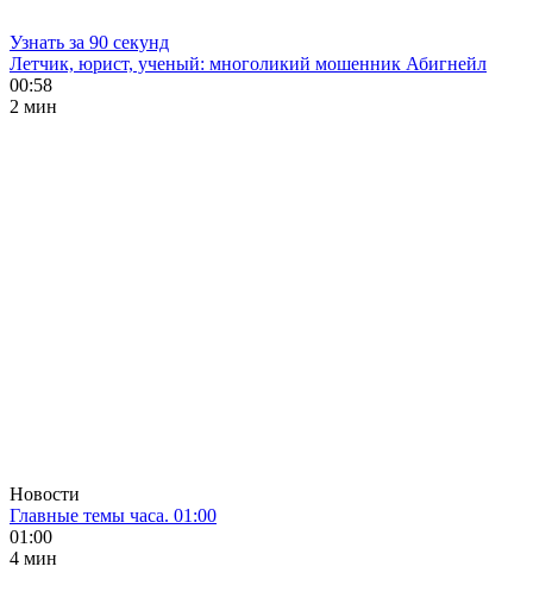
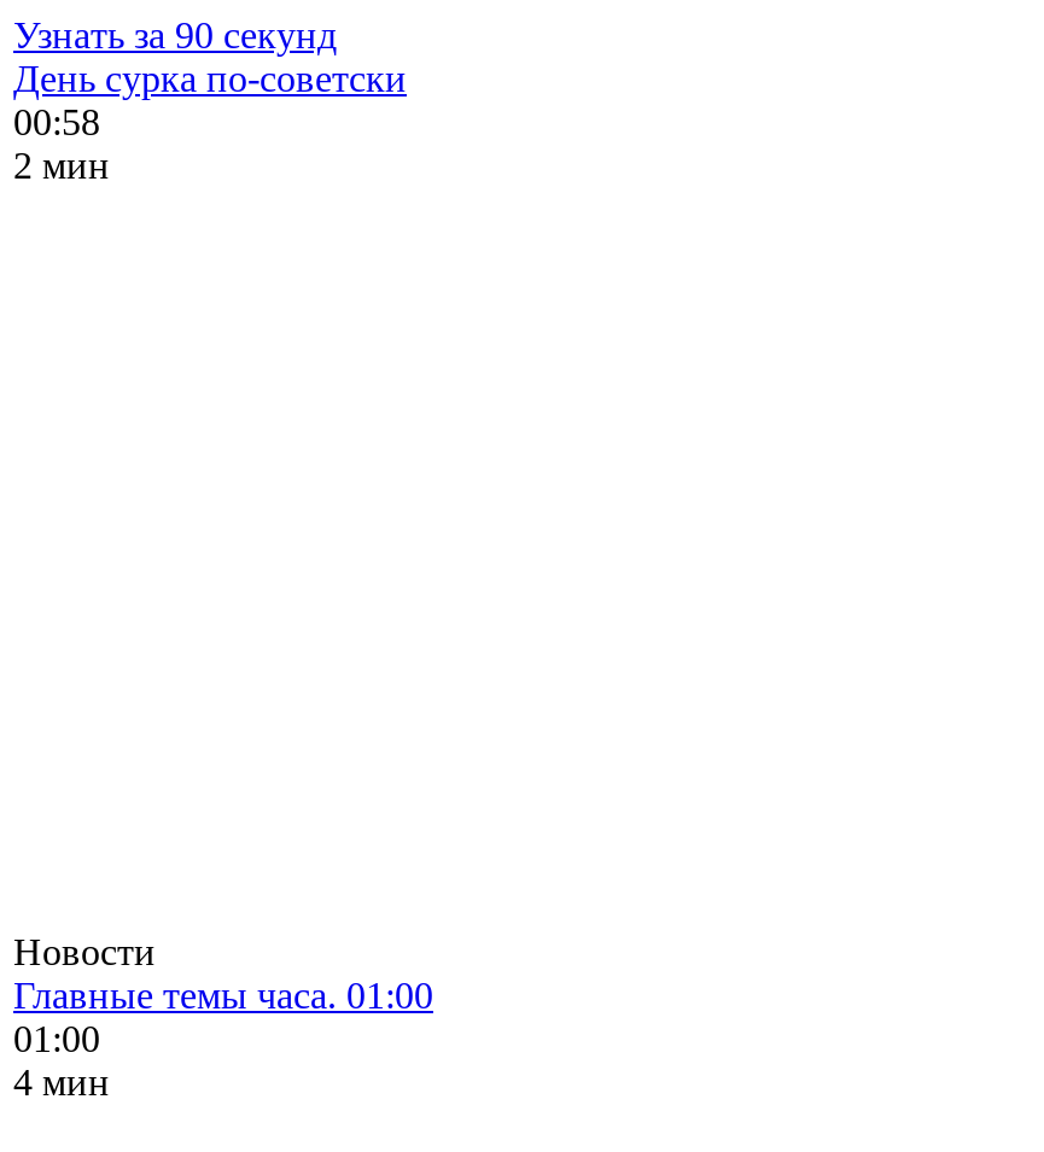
- Летчик, юрист, ученый: многоликий мошенник Абигнейл
+ День сурка по-советски
